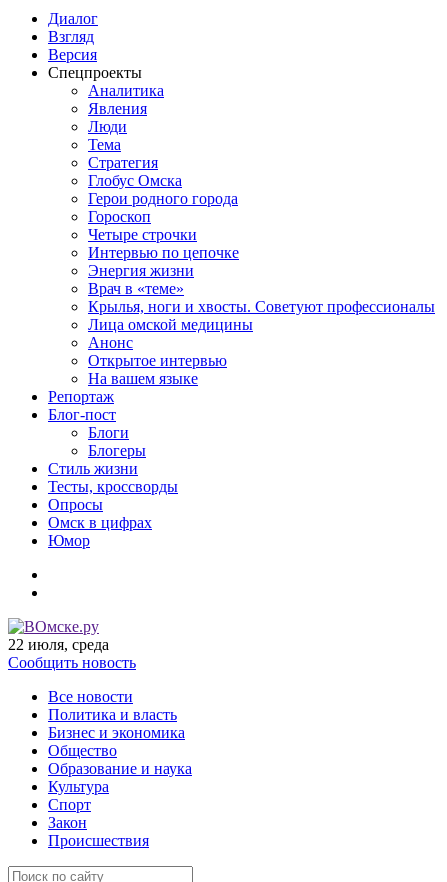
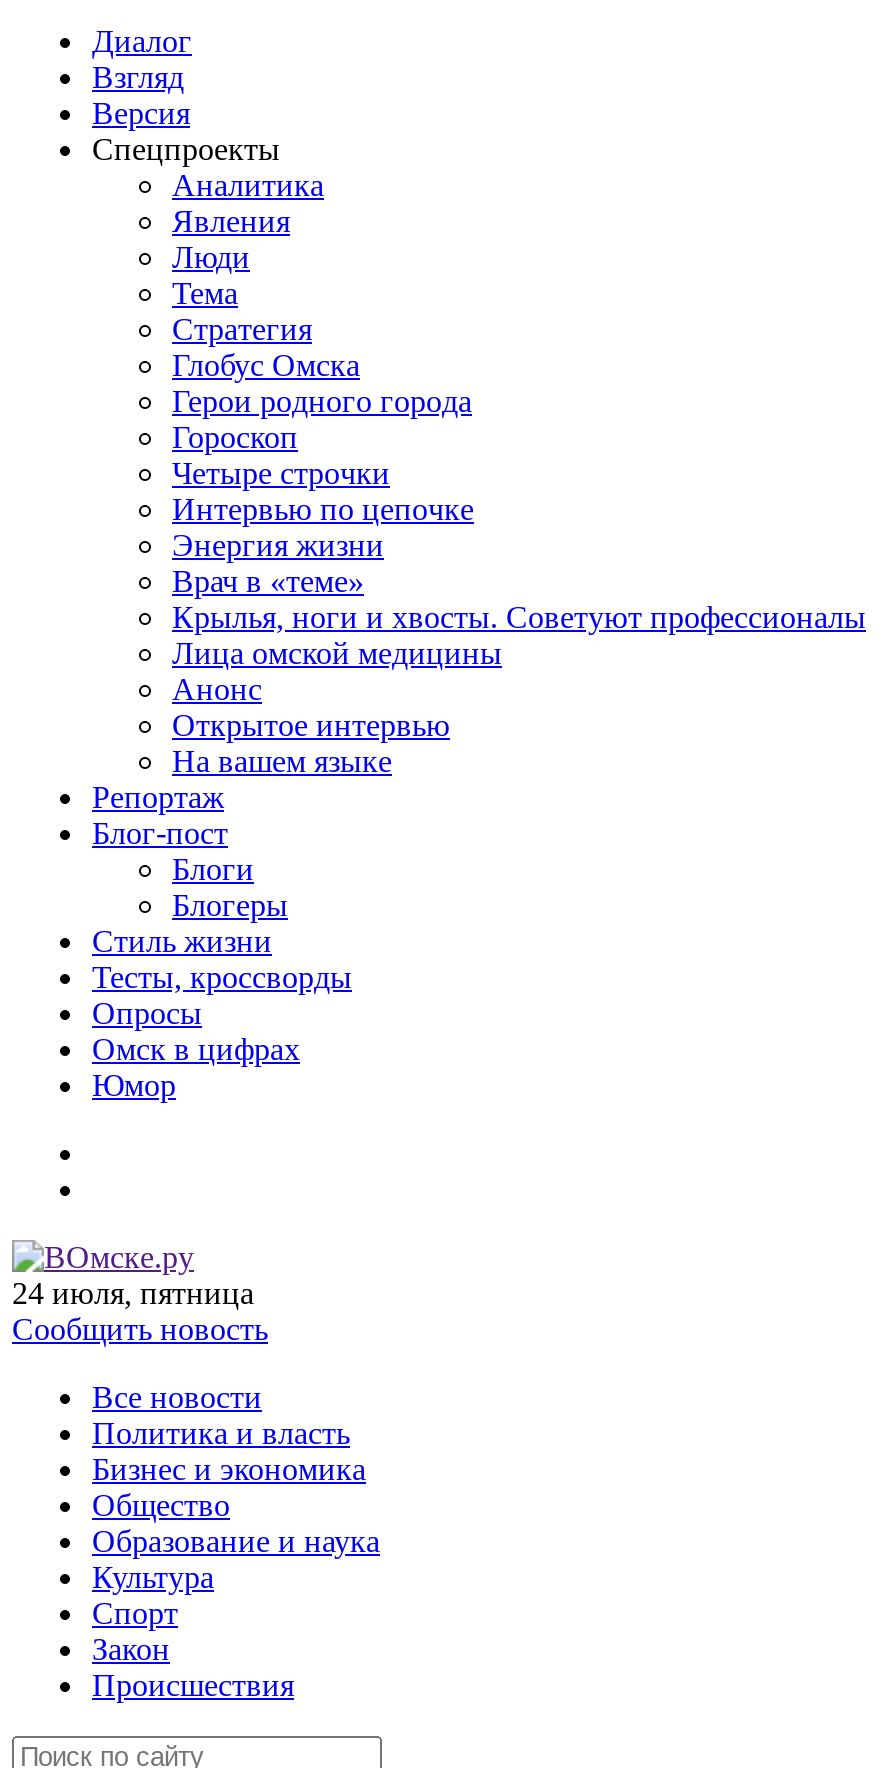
- 22 июля, среда
+ 24 июля, пятница
